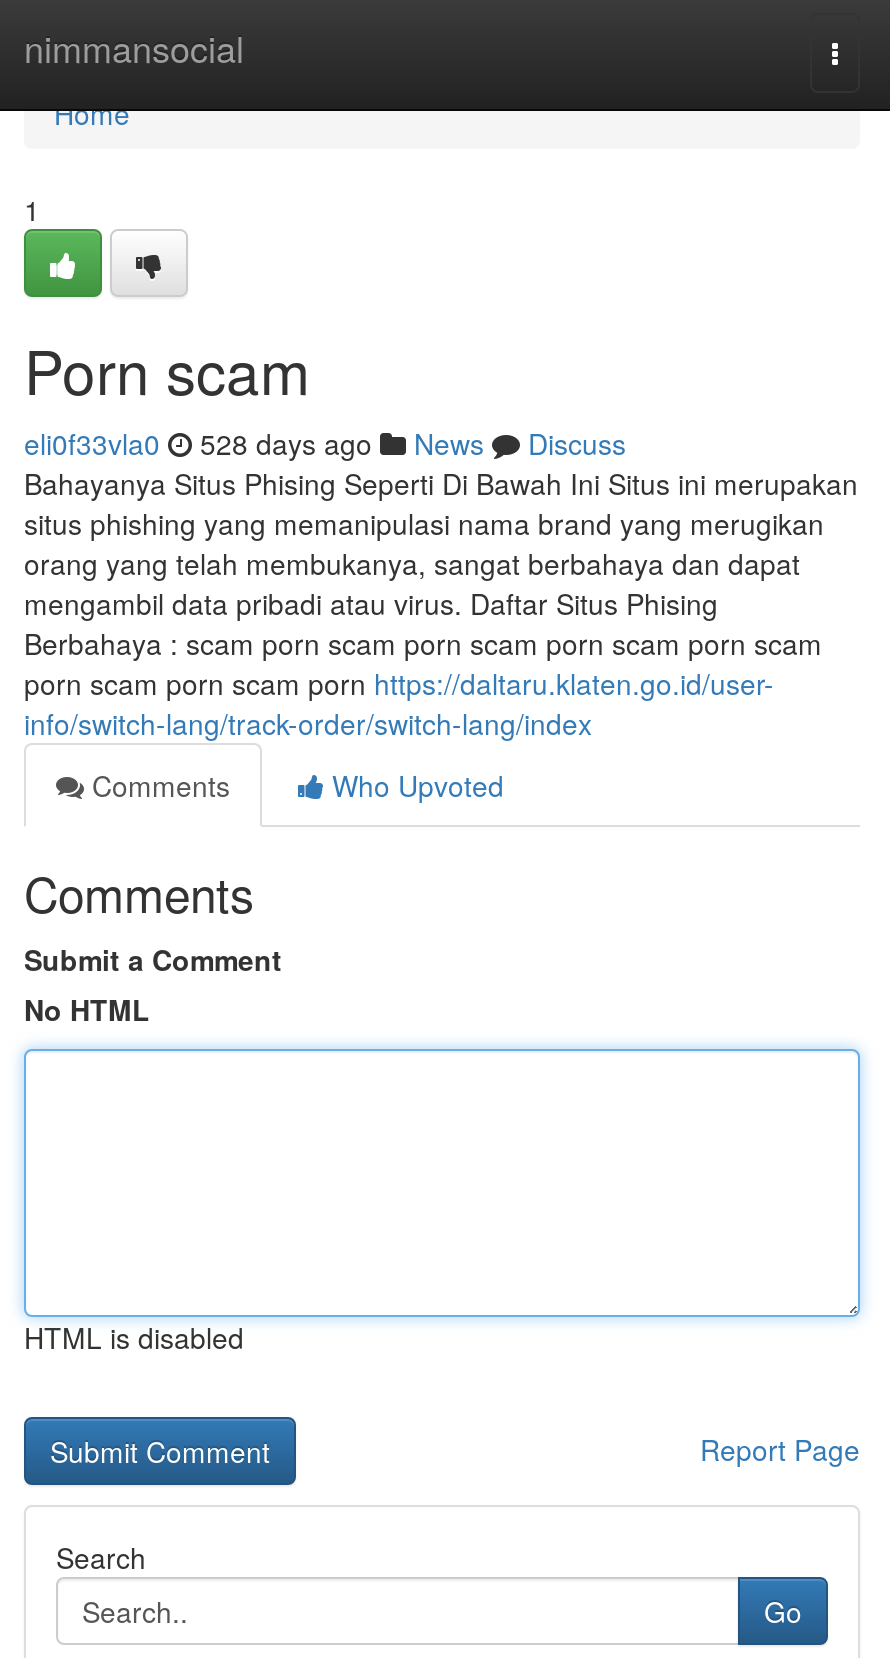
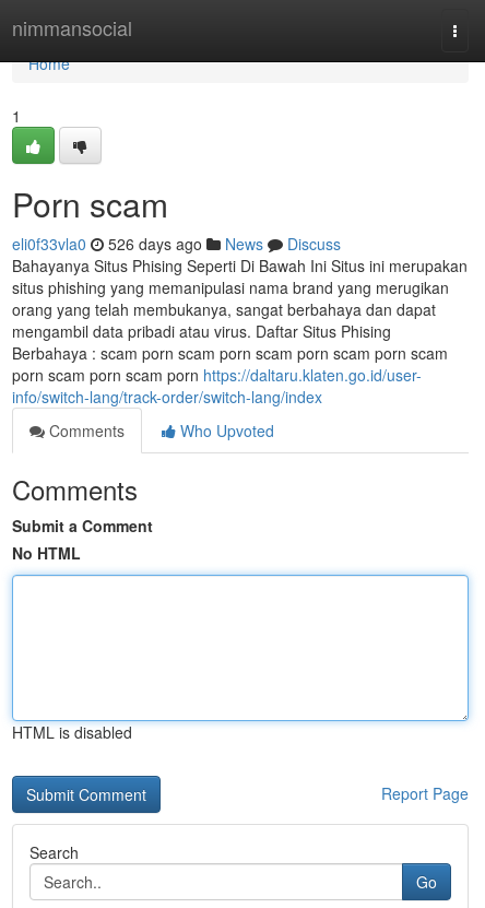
- eli0f33vla0 528 days ago News Discuss
+ eli0f33vla0 526 days ago News Discuss
